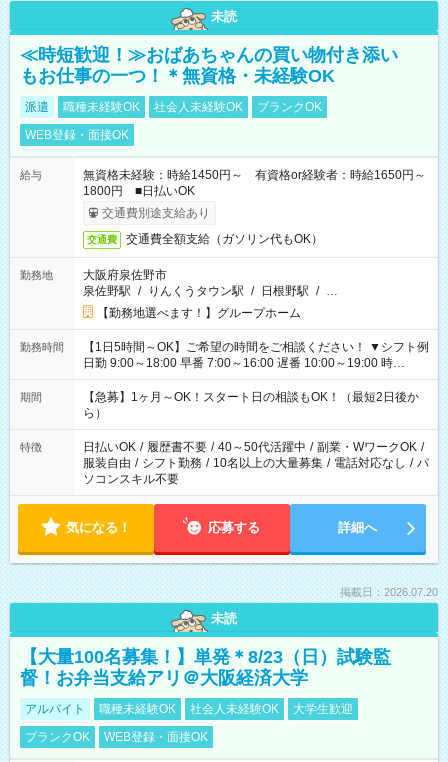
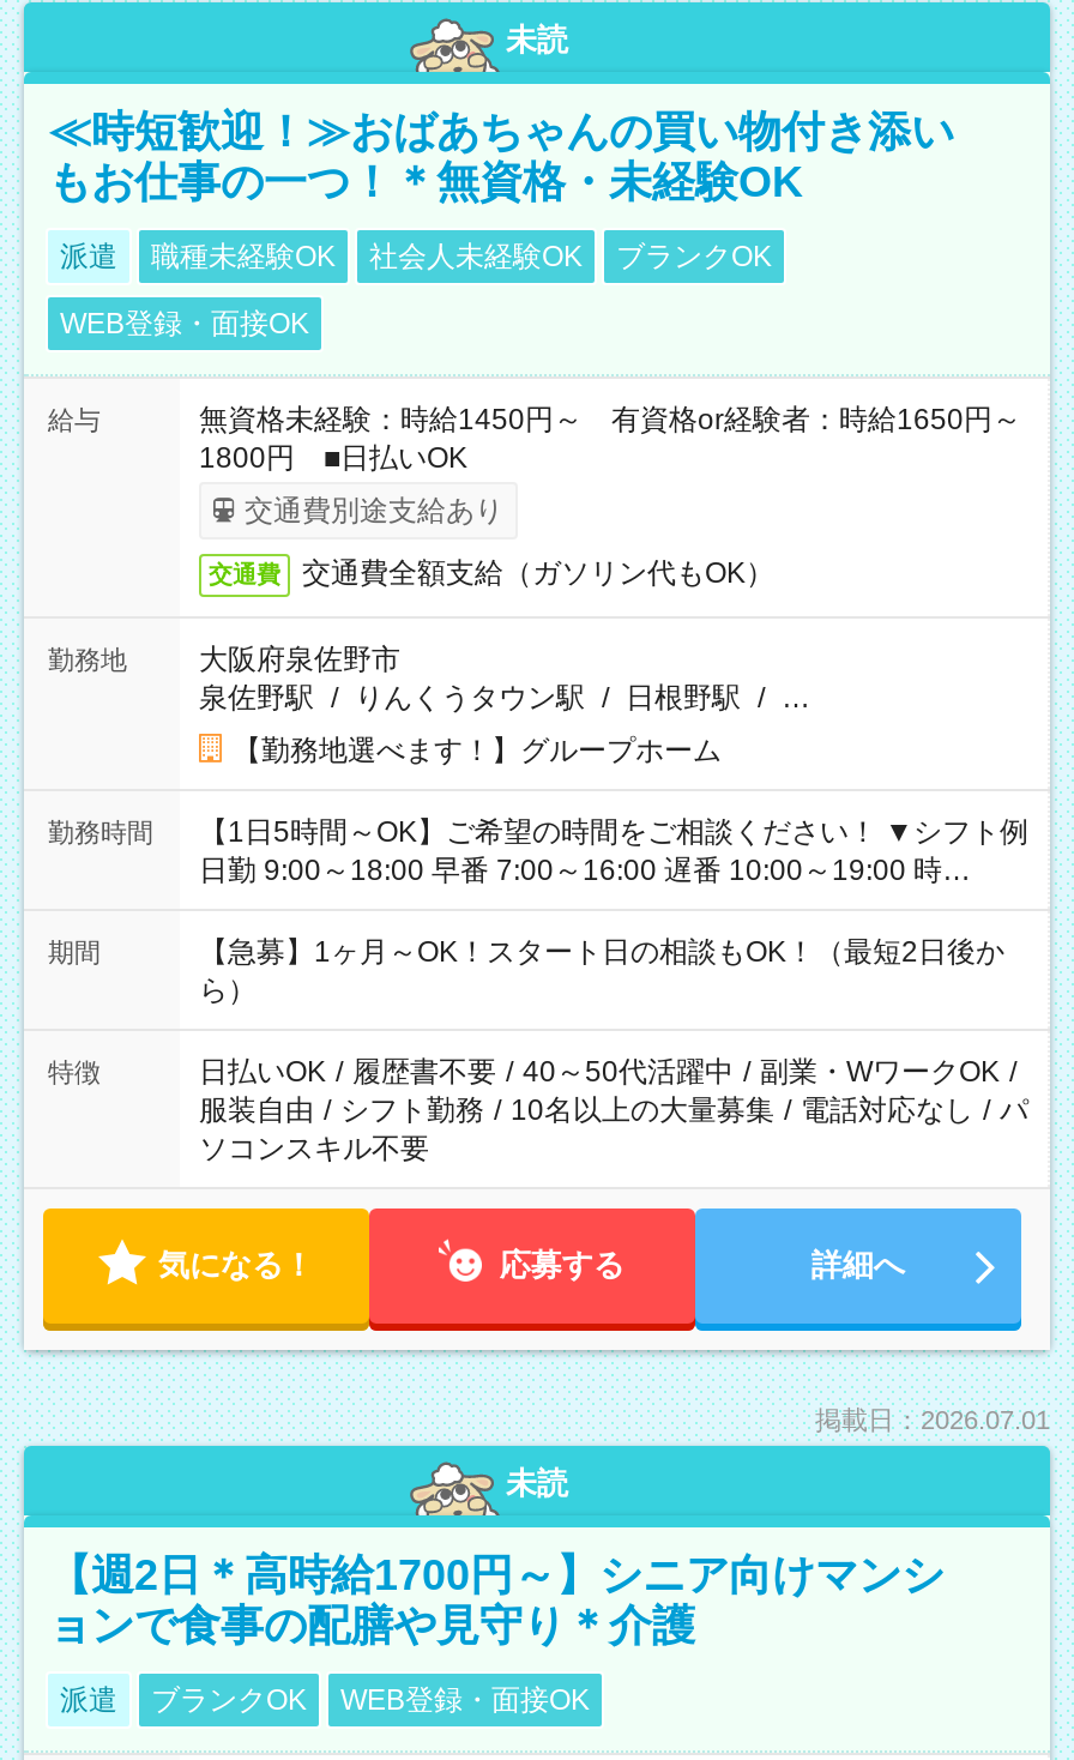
- 掲載日：2026.07.20
+ 掲載日：2026.07.01

- 【大量100名募集！】単発＊8/23（日）試験監
- 督！お弁当支給アリ＠大阪経済大学
+ 【週2日＊高時給1700円～】シニア向けマンシ
+ ョンで食事の配膳や見守り＊介護

- アルバイト
- 職種未経験OK
- 社会人未経験OK
- 大学生歓迎
+ 派遣
